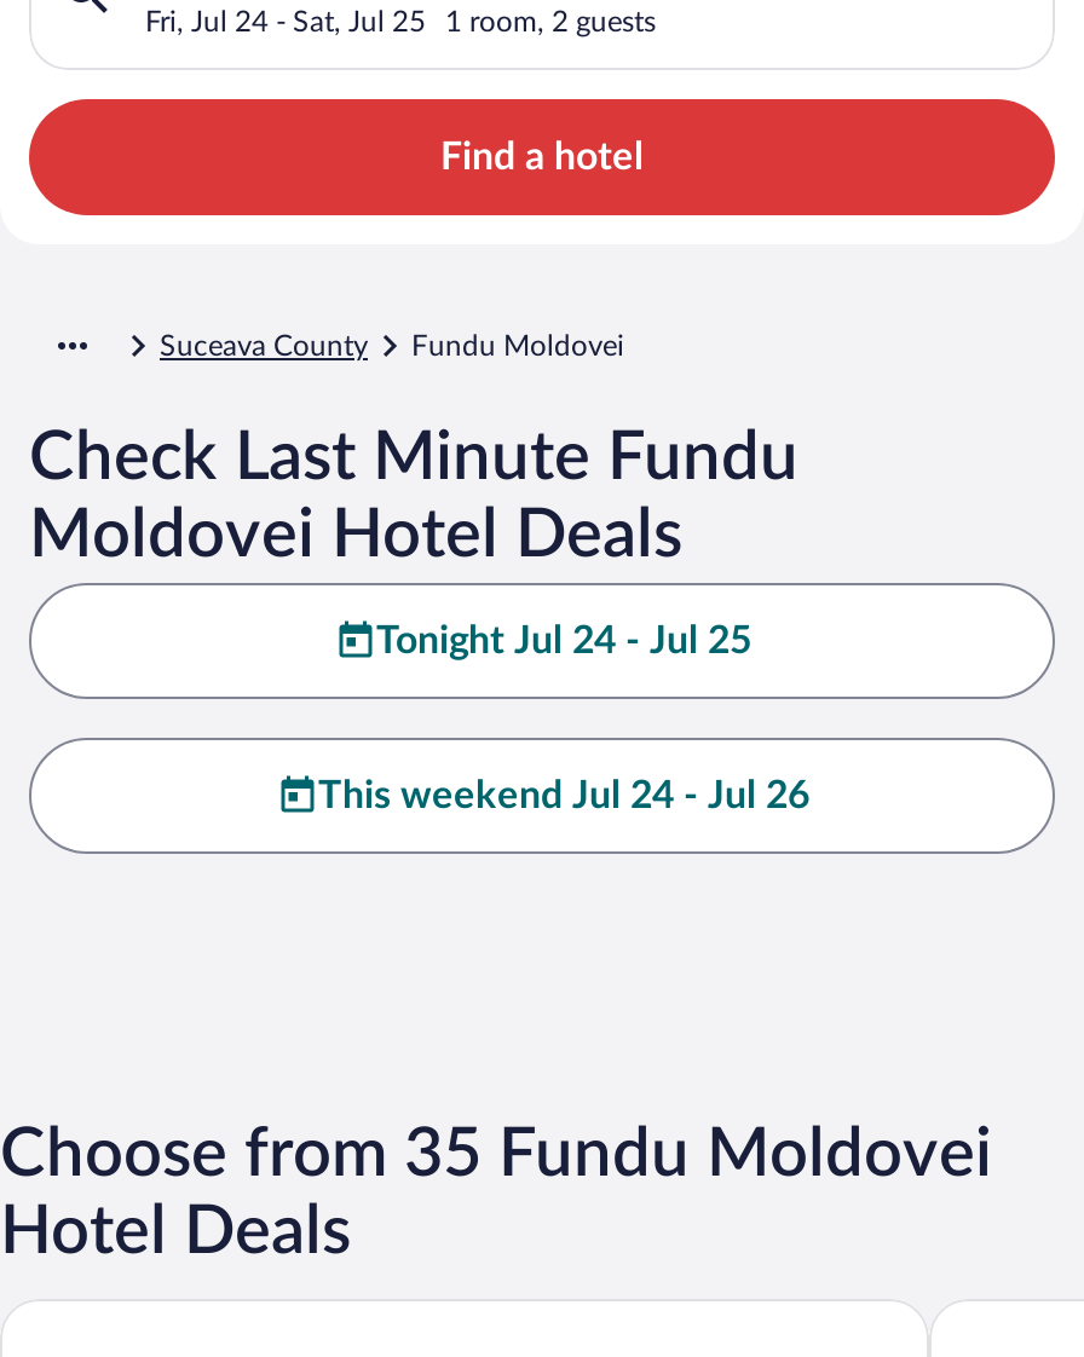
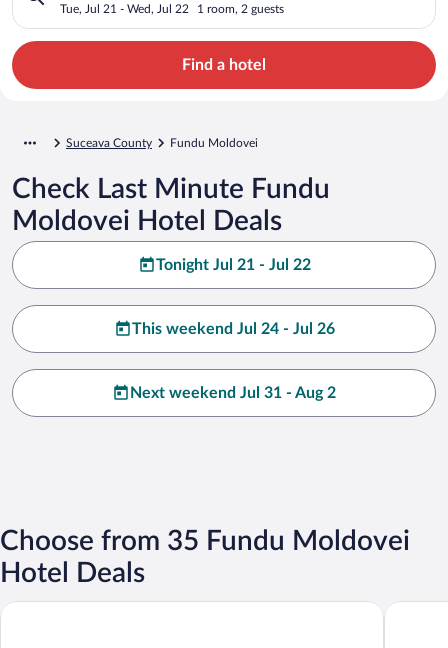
- Fri, Jul 24 - Sat, Jul 25
+ Tue, Jul 21 - Wed, Jul 22

- Tonight Jul 24 - Jul 25
+ Tonight Jul 21 - Jul 22

+ Next weekend Jul 31 - Aug 2
